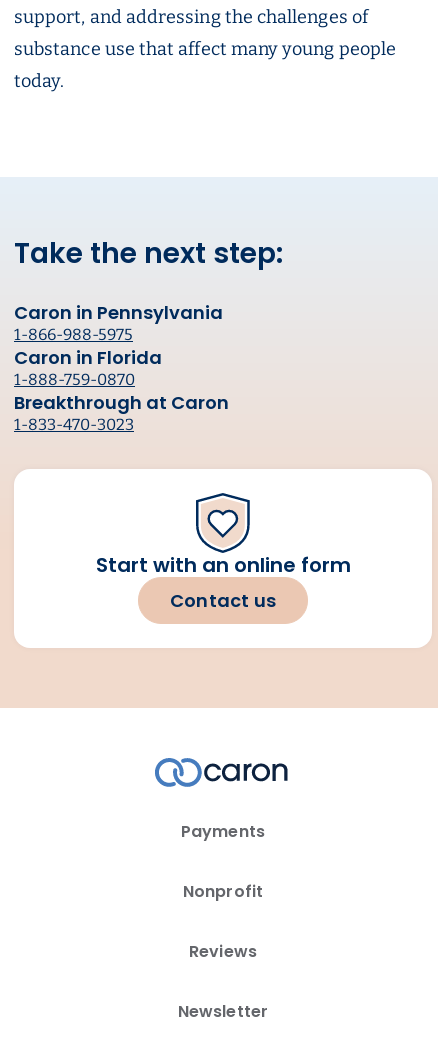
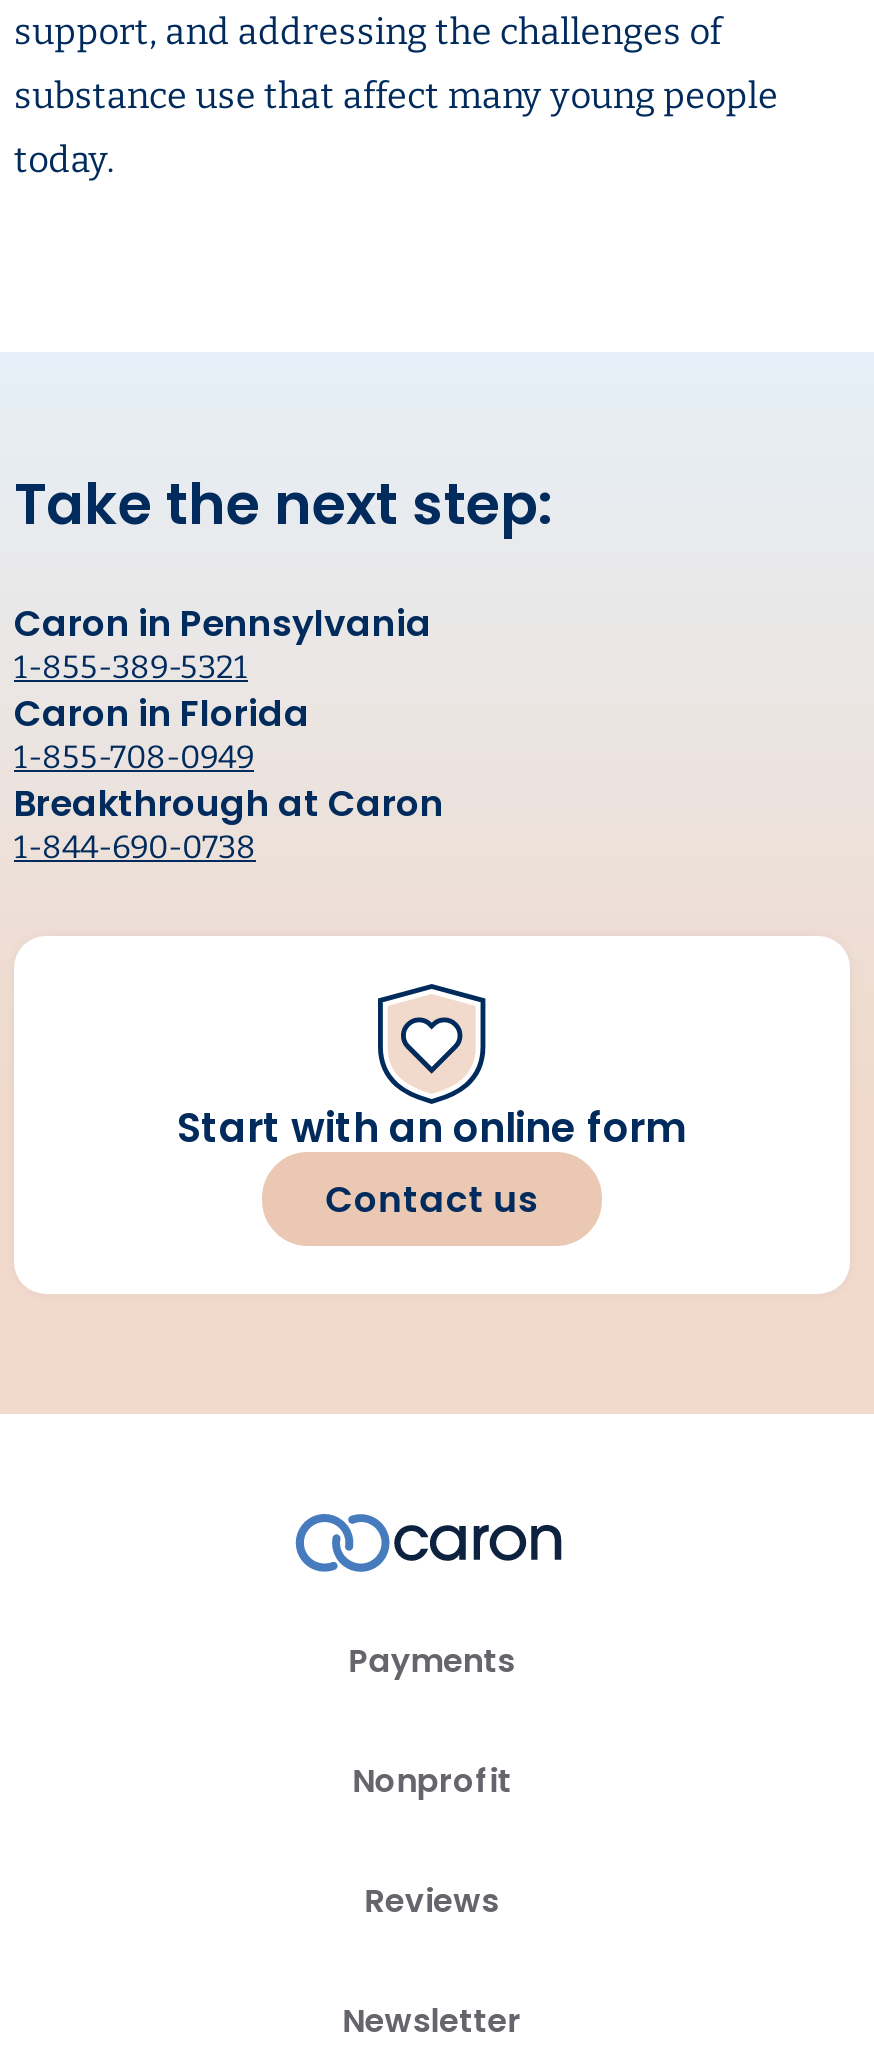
- 1-866-988-5975
+ 1-855-389-5321

- 1-888-759-0870
+ 1-855-708-0949

- 1-833-470-3023
+ 1-844-690-0738
